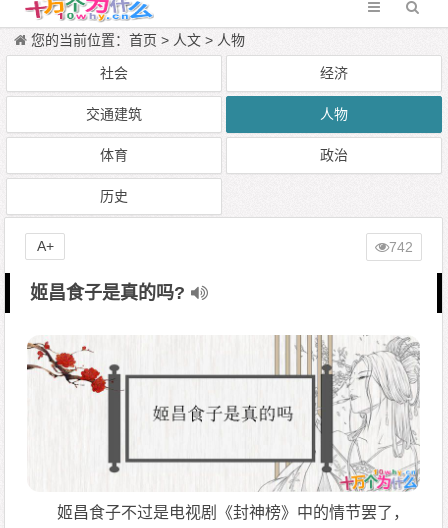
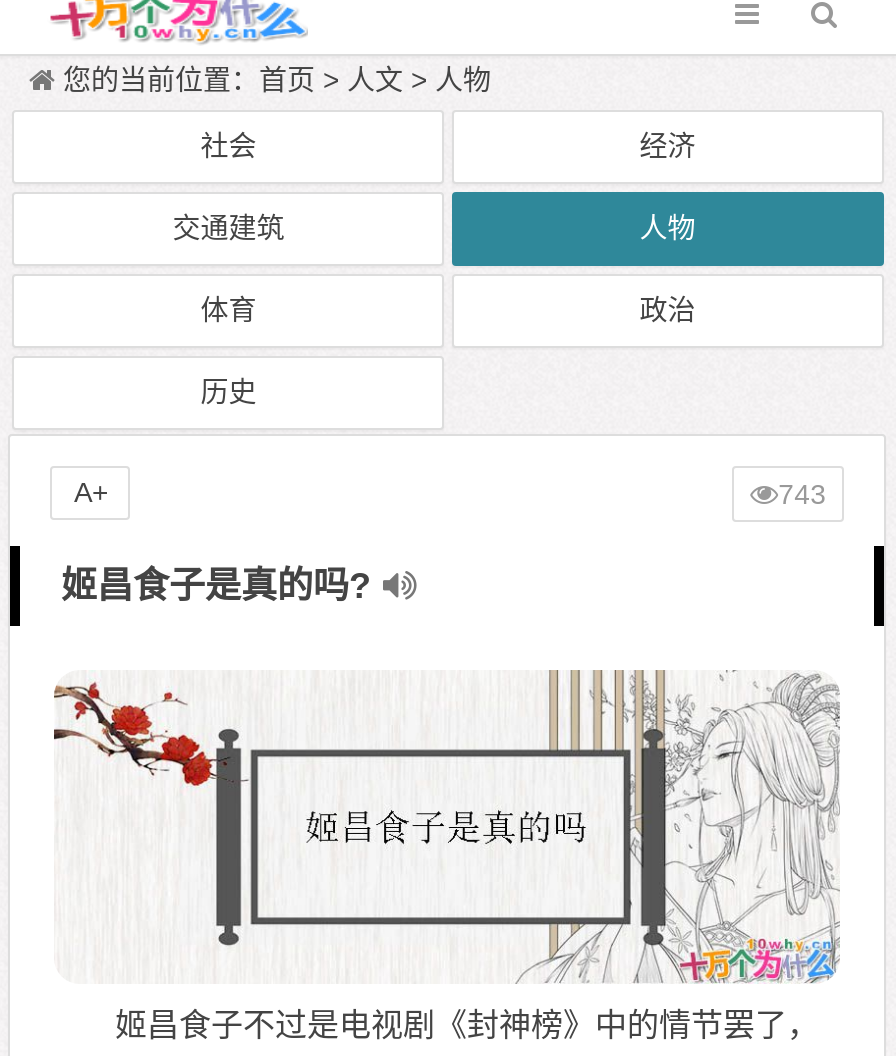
- 742
+ 743
